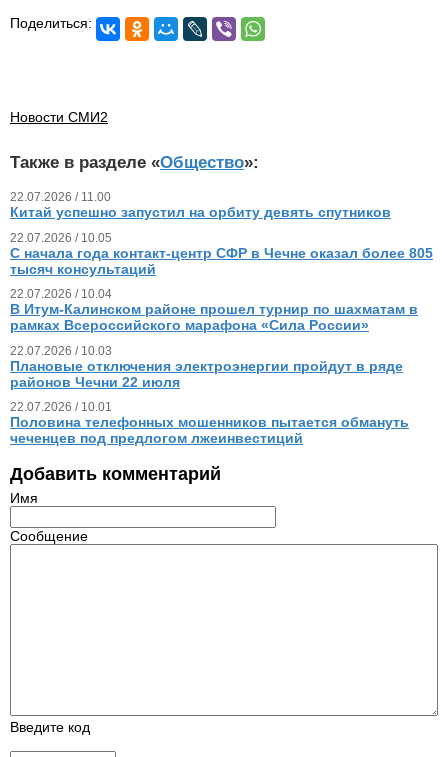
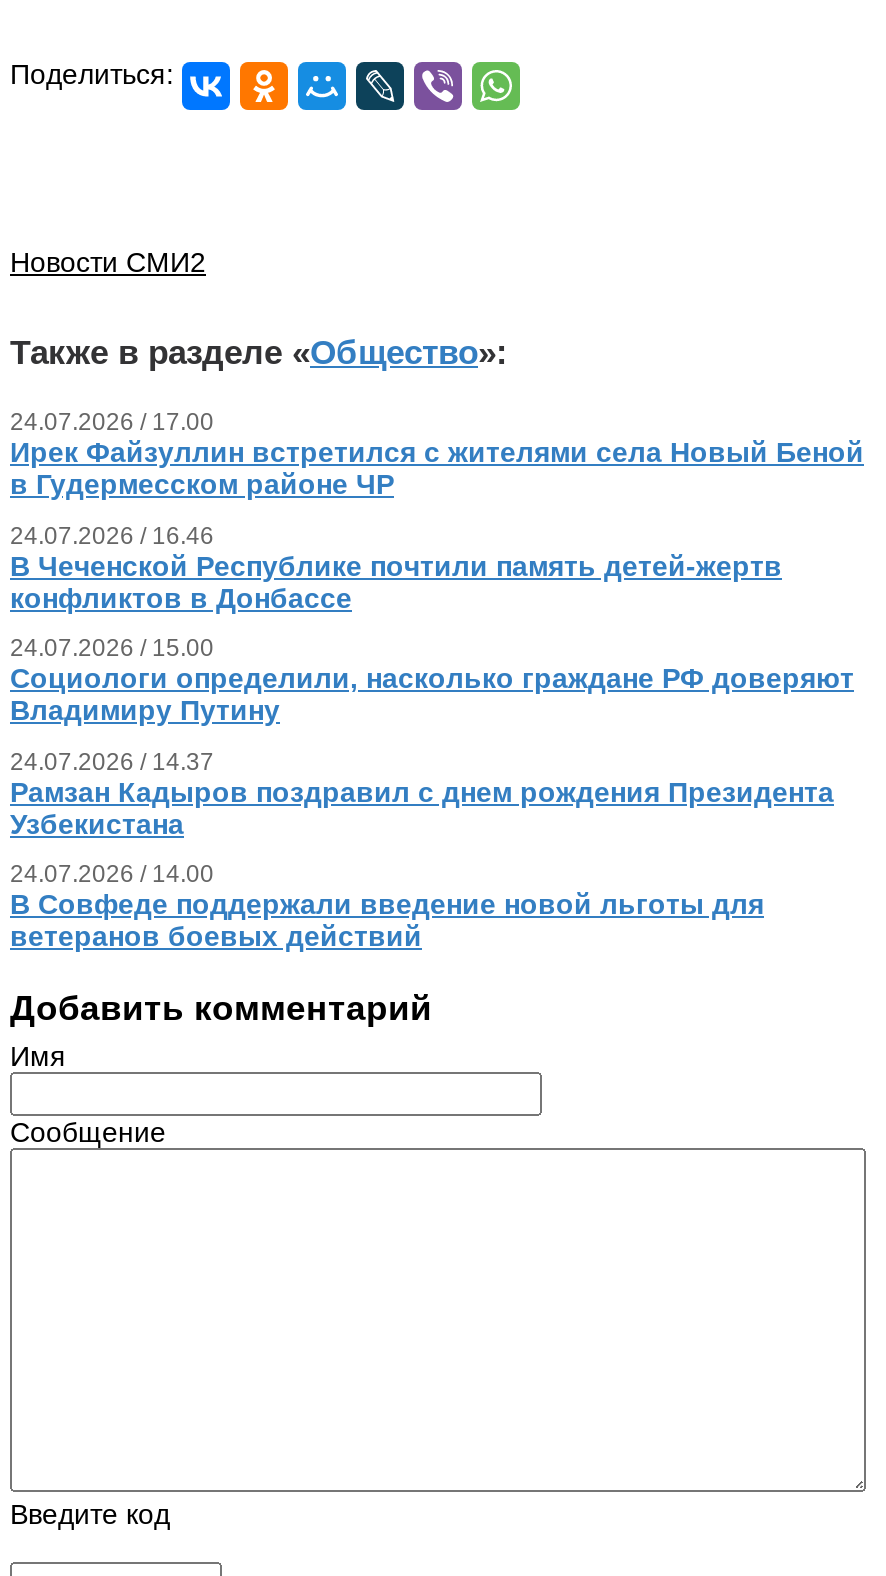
- 22.07.2026 / 11.00
- Китай успешно запустил на орбиту девять спутников
+ 24.07.2026 / 17.00
+ Ирек Файзуллин встретился с жителями села Новый Беной
+ в Гудермесском районе ЧР

- 22.07.2026 / 10.05
- С начала года контакт-центр СФР в Чечне оказал более 805
- тысяч консультаций
+ 24.07.2026 / 16.46
+ В Чеченской Республике почтили память детей-жертв
+ конфликтов в Донбассе

- 22.07.2026 / 10.04
- В Итум-Калинском районе прошел турнир по шахматам в
- рамках Всероссийского марафона «Сила России»
+ 24.07.2026 / 15.00
+ Социологи определили, насколько граждане РФ доверяют
+ Владимиру Путину

- 22.07.2026 / 10.03
- Плановые отключения электроэнергии пройдут в ряде
- районов Чечни 22 июля
+ 24.07.2026 / 14.37
+ Рамзан Кадыров поздравил с днем рождения Президента
+ Узбекистана

- 22.07.2026 / 10.01
- Половина телефонных мошенников пытается обмануть
- чеченцев под предлогом лжеинвестиций
+ 24.07.2026 / 14.00
+ В Совфеде поддержали введение новой льготы для
+ ветеранов боевых действий
